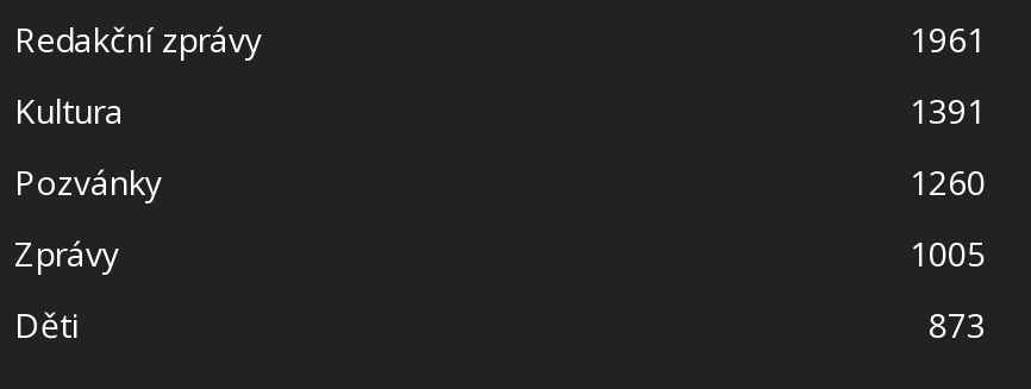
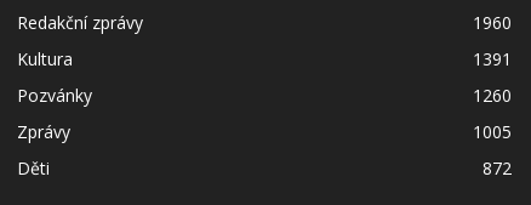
- 1961
+ 1960

- 873
+ 872
